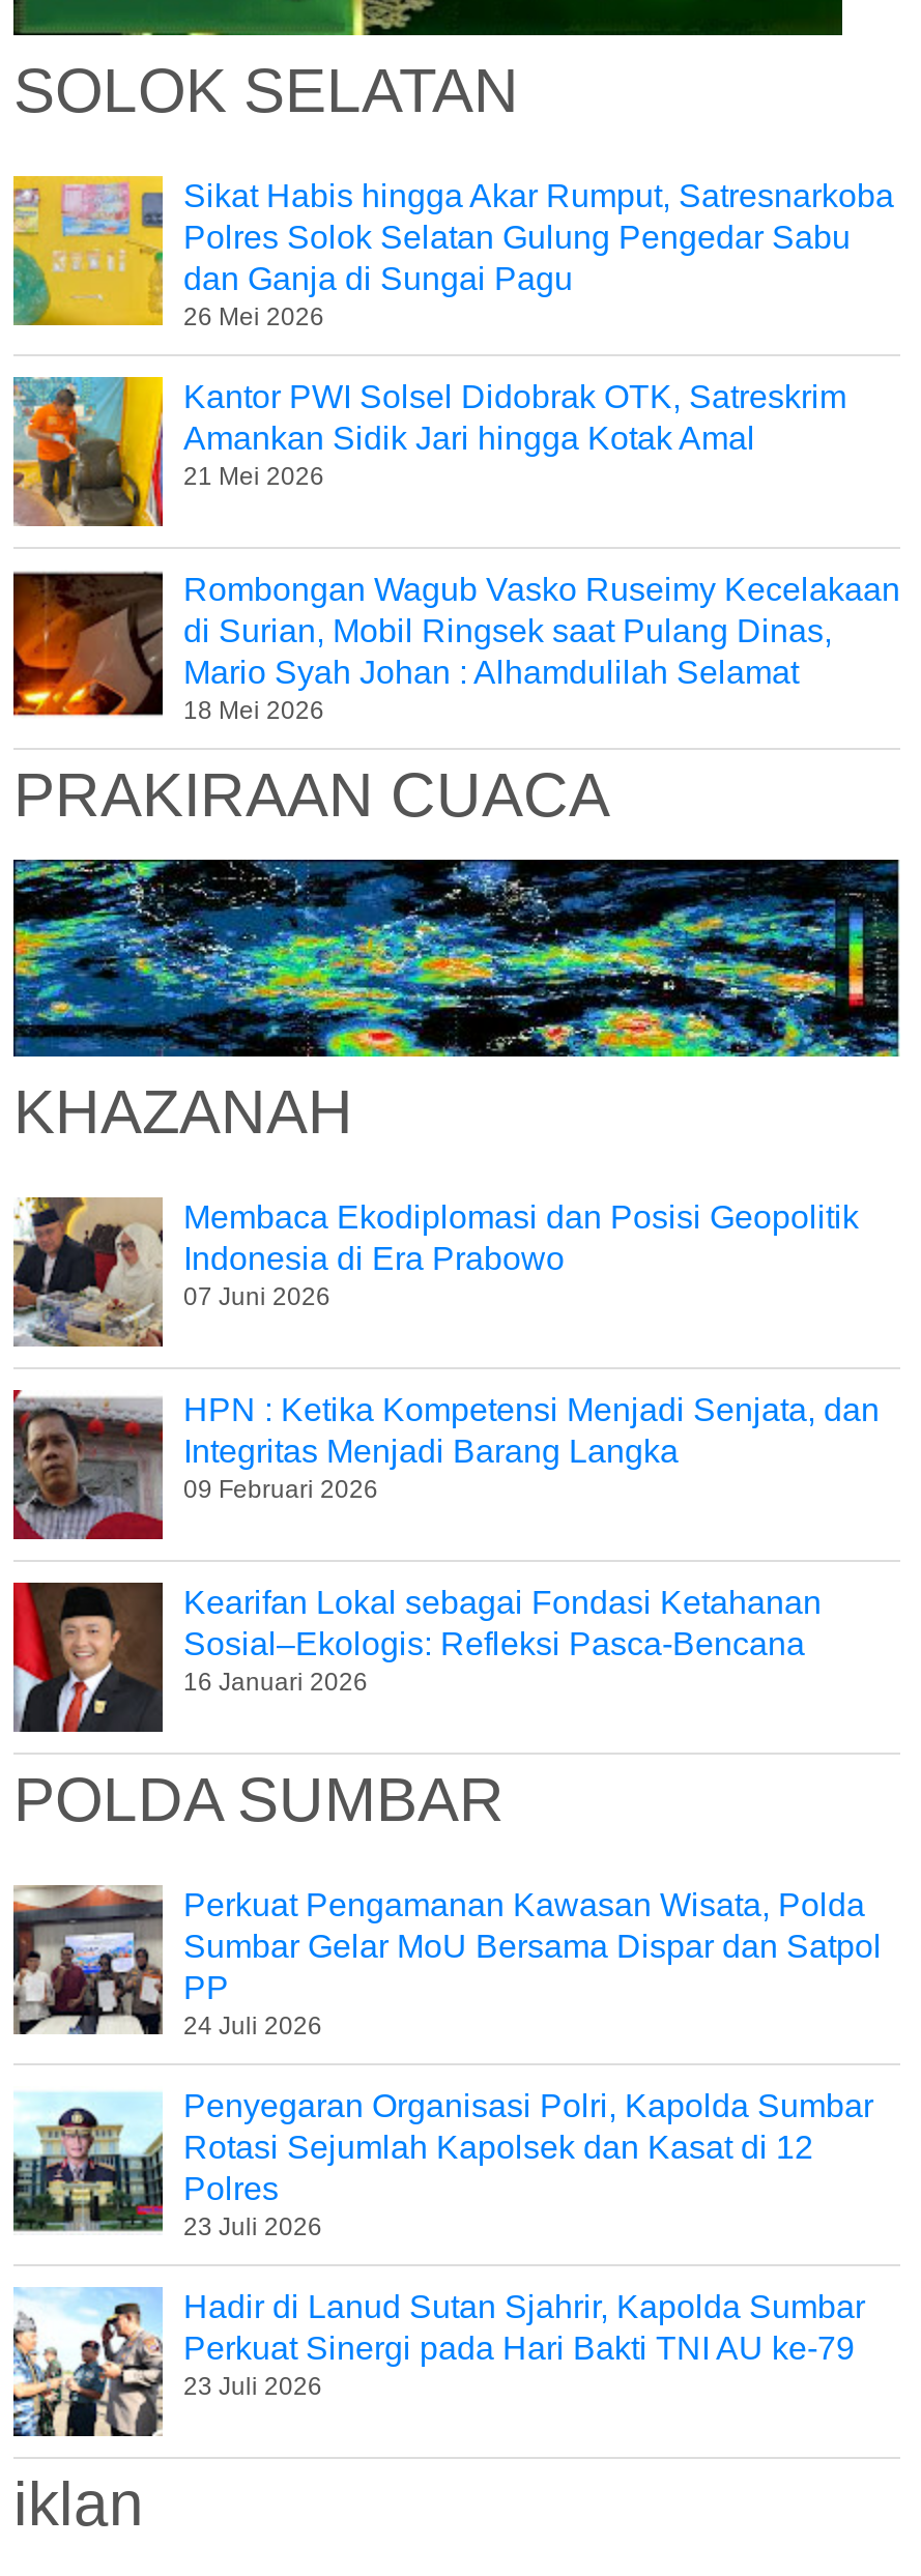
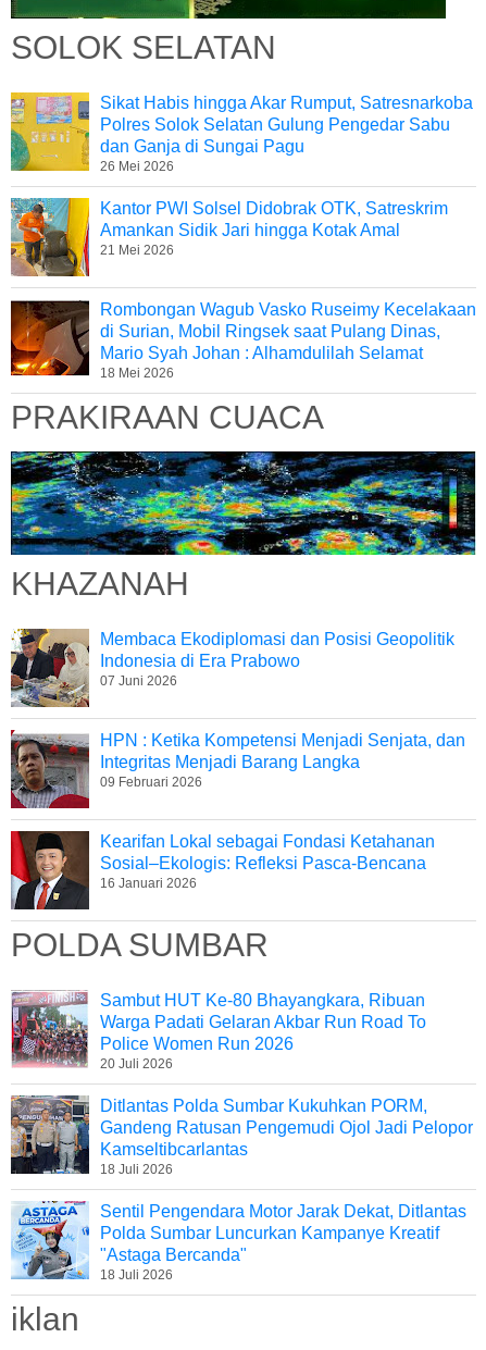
- [image]
- Perkuat Pengamanan Kawasan Wisata, Polda
- Sumbar Gelar MoU Bersama Dispar dan Satpol
- PP
- 24 Juli 2026
+ [image]
+ Sambut HUT Ke-80 Bhayangkara, Ribuan
+ Warga Padati Gelaran Akbar Run Road To
+ Police Women Run 2026
+ 20 Juli 2026

- [image]
- Penyegaran Organisasi Polri, Kapolda Sumbar
- Rotasi Sejumlah Kapolsek dan Kasat di 12
- Polres
- 23 Juli 2026
+ [image]
+ Ditlantas Polda Sumbar Kukuhkan PORM,
+ Gandeng Ratusan Pengemudi Ojol Jadi Pelopor
+ Kamseltibcarlantas
+ 18 Juli 2026

- [image]
- Hadir di Lanud Sutan Sjahrir, Kapolda Sumbar
- Perkuat Sinergi pada Hari Bakti TNI AU ke-79
- 23 Juli 2026
+ [image]
+ Sentil Pengendara Motor Jarak Dekat, Ditlantas
+ Polda Sumbar Luncurkan Kampanye Kreatif
+ "Astaga Bercanda"
+ 18 Juli 2026
